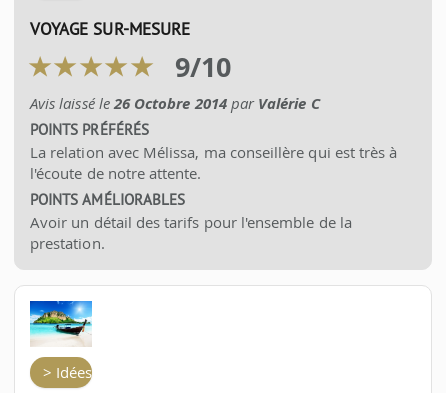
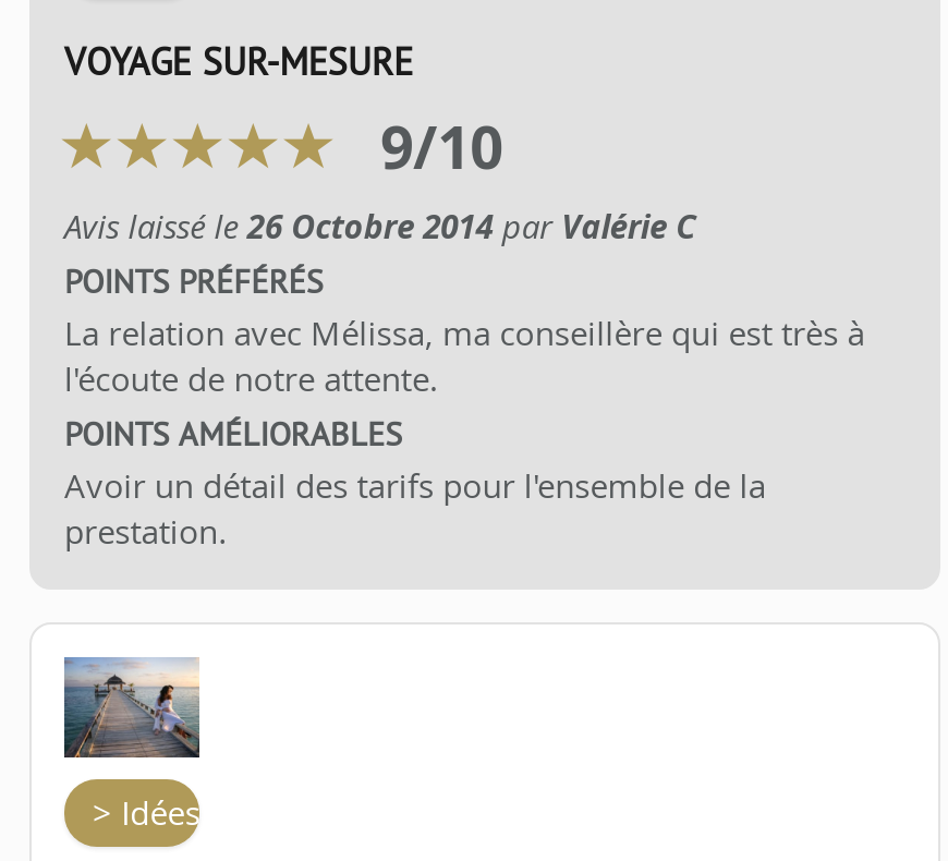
- [image]
+ [image]
